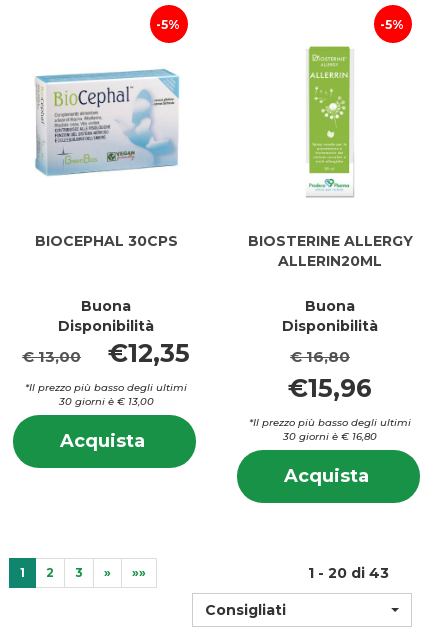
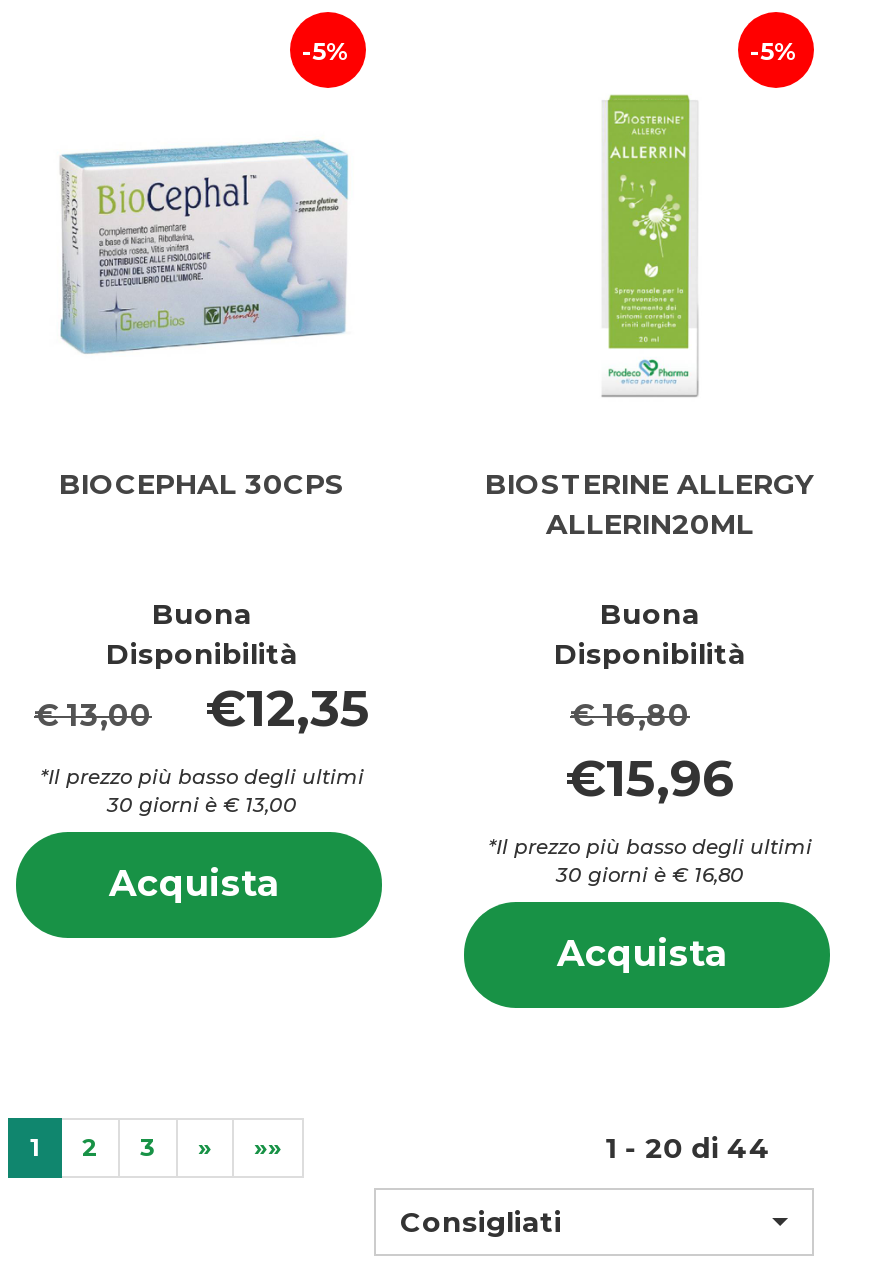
- 1 - 20 di 43
+ 1 - 20 di 44
